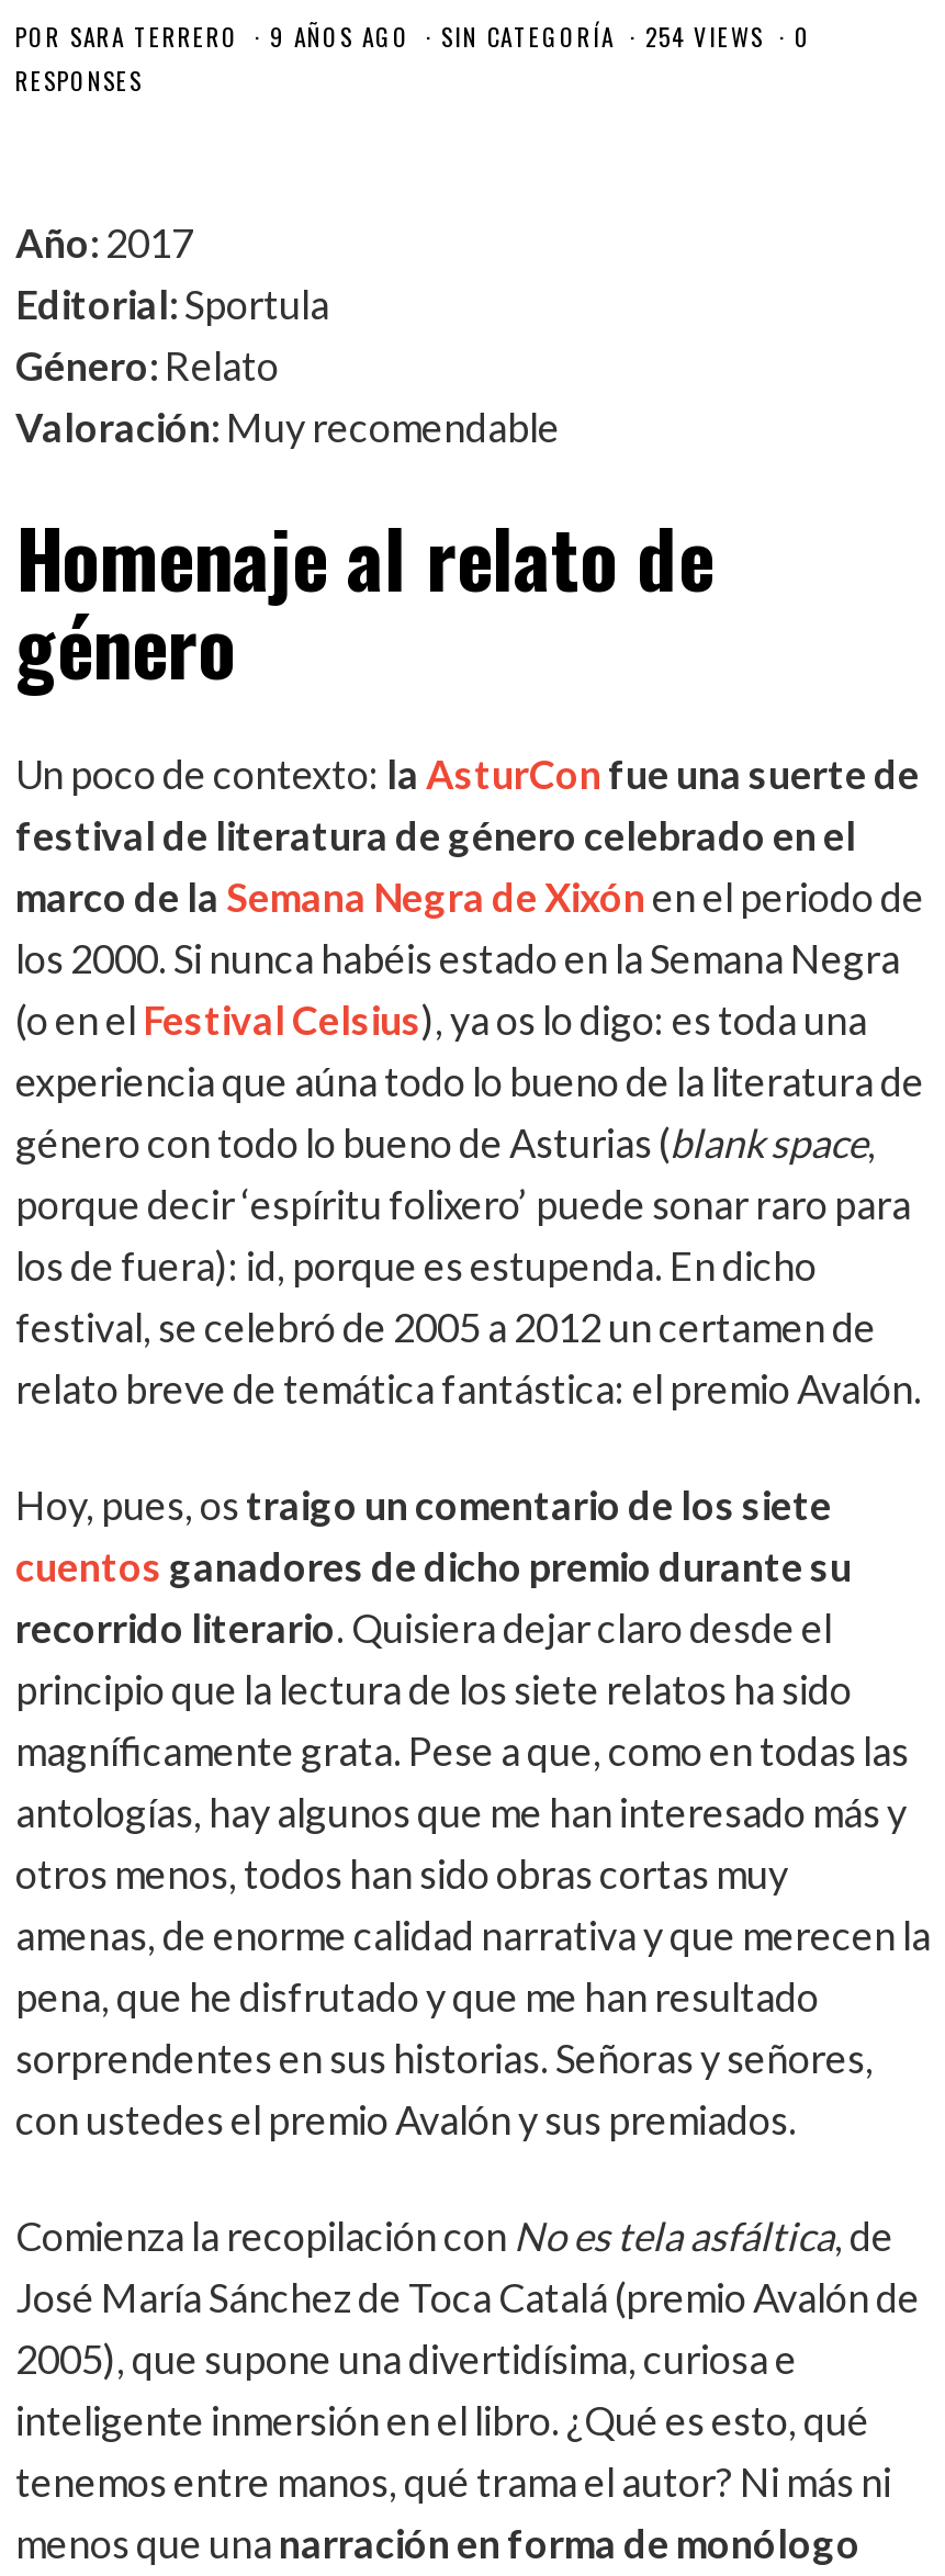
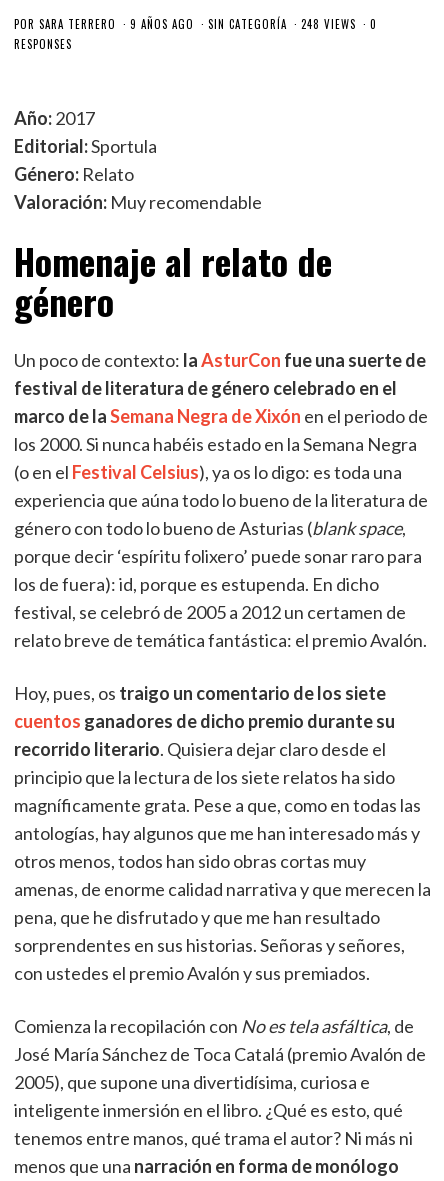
- POR SARA TERRERO 9 AÑOS AGO SIN CATEGORÍA 254 VIEWS 0
+ POR SARA TERRERO 9 AÑOS AGO SIN CATEGORÍA 248 VIEWS 0
